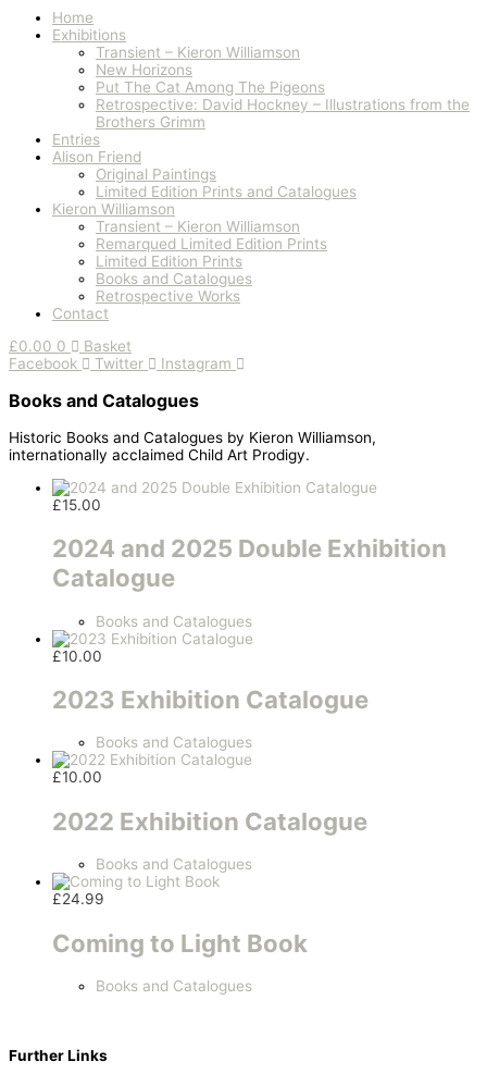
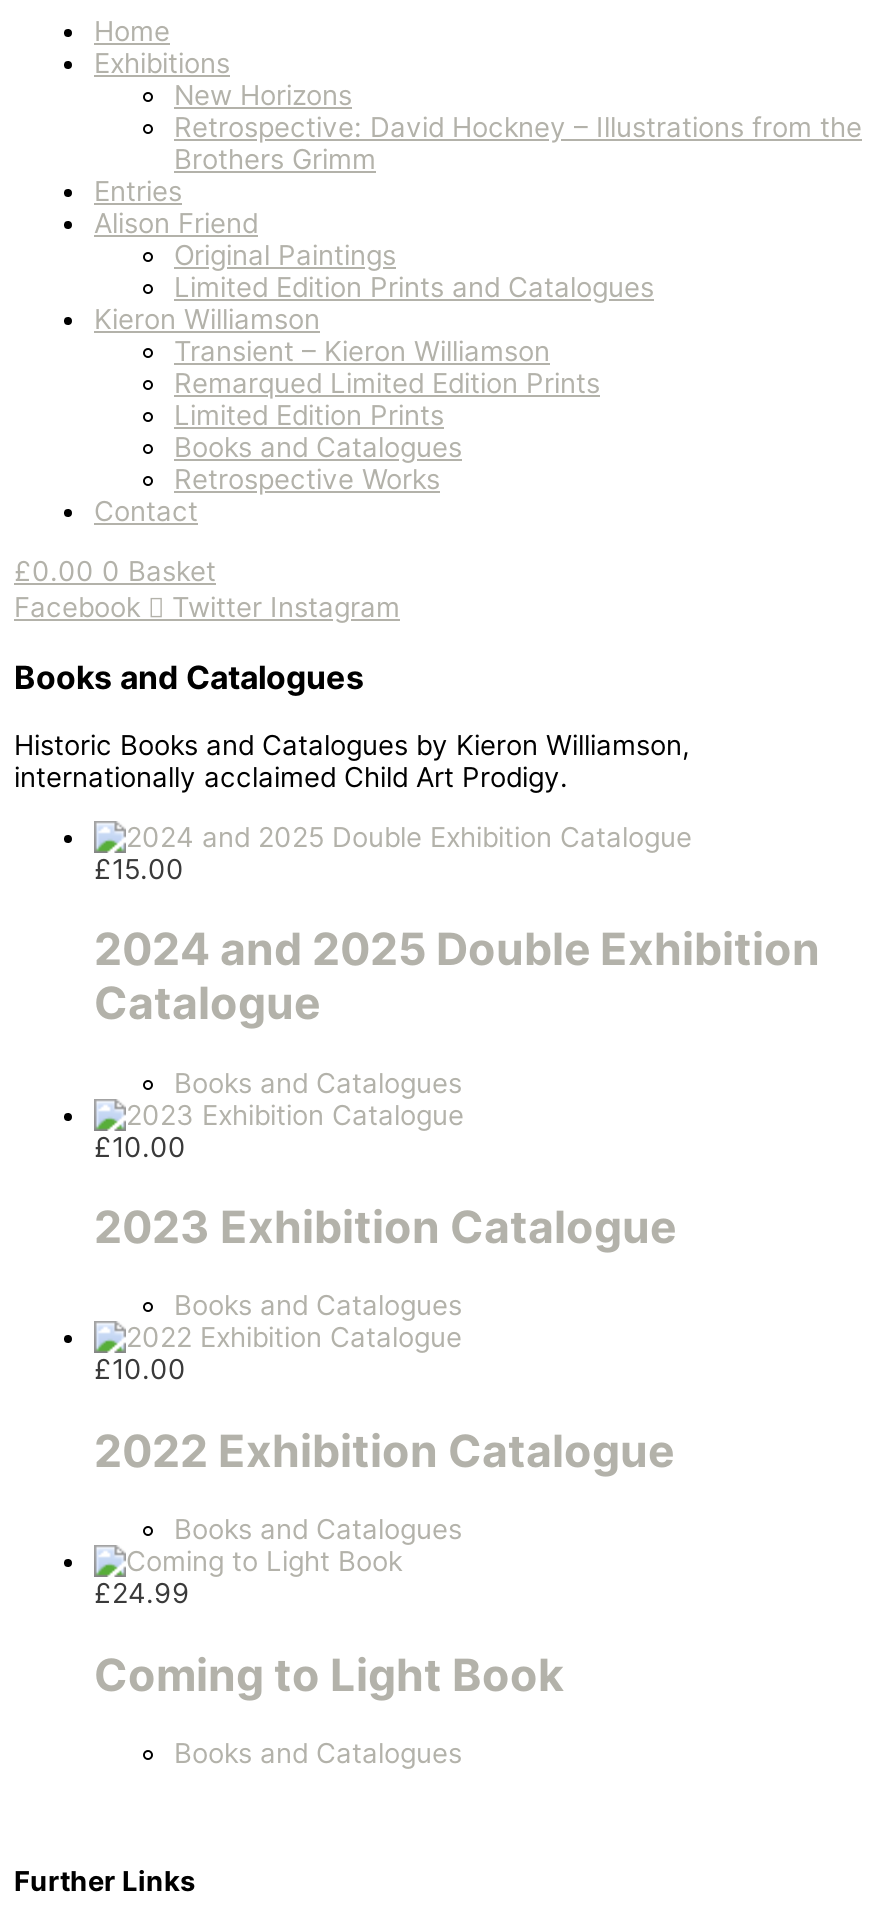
- Transient – Kieron Williamson

- Put The Cat Among The Pigeons
